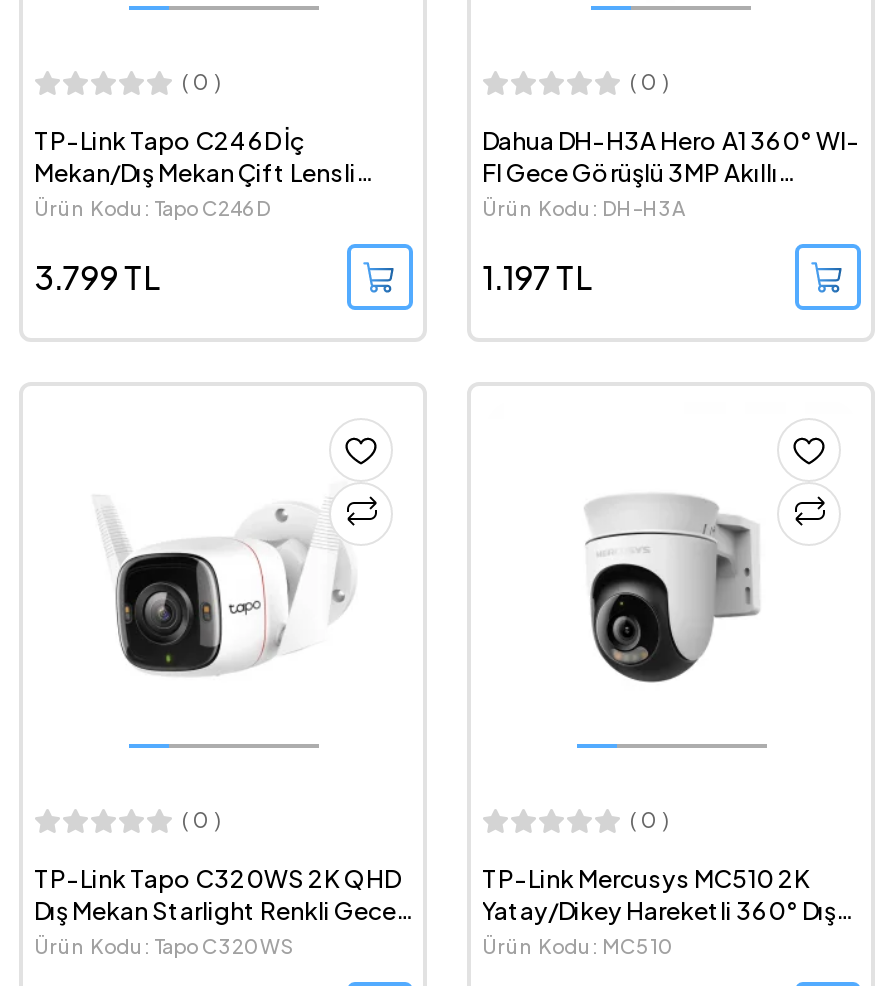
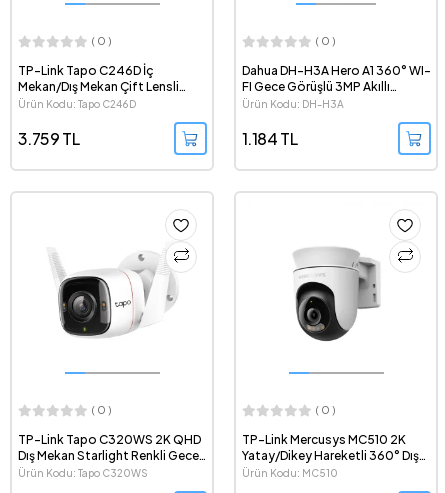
- 3.799 TL
+ 3.759 TL

- 1.197 TL
+ 1.184 TL
